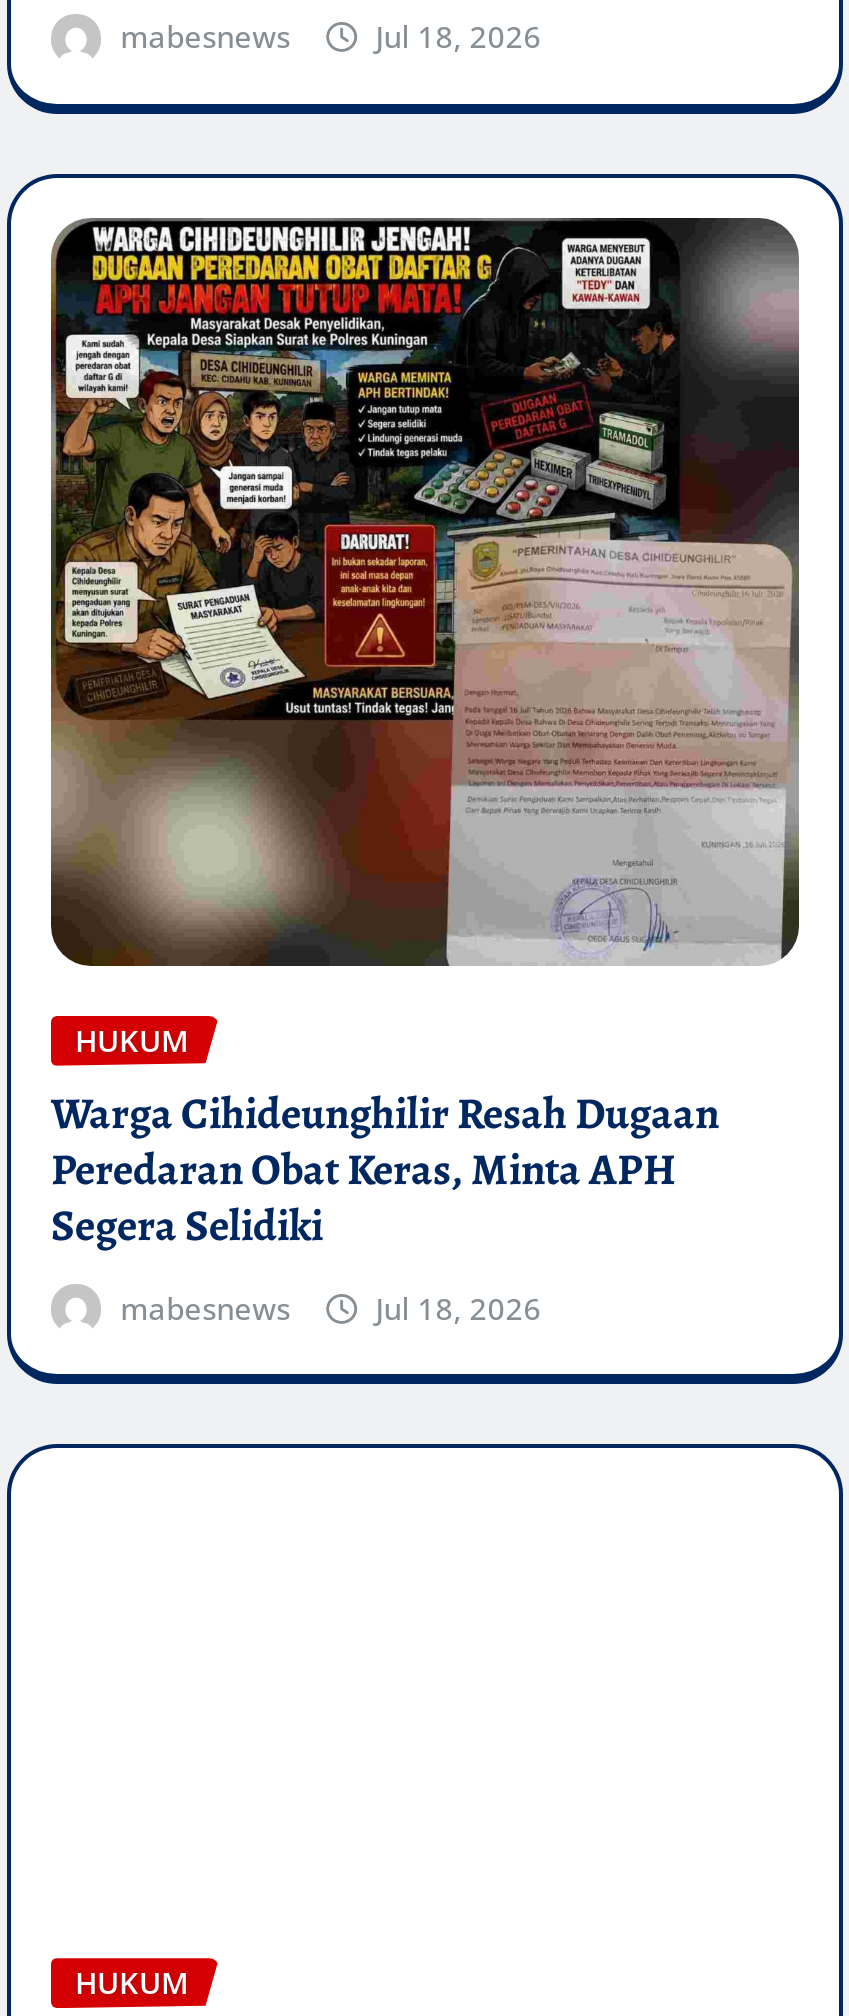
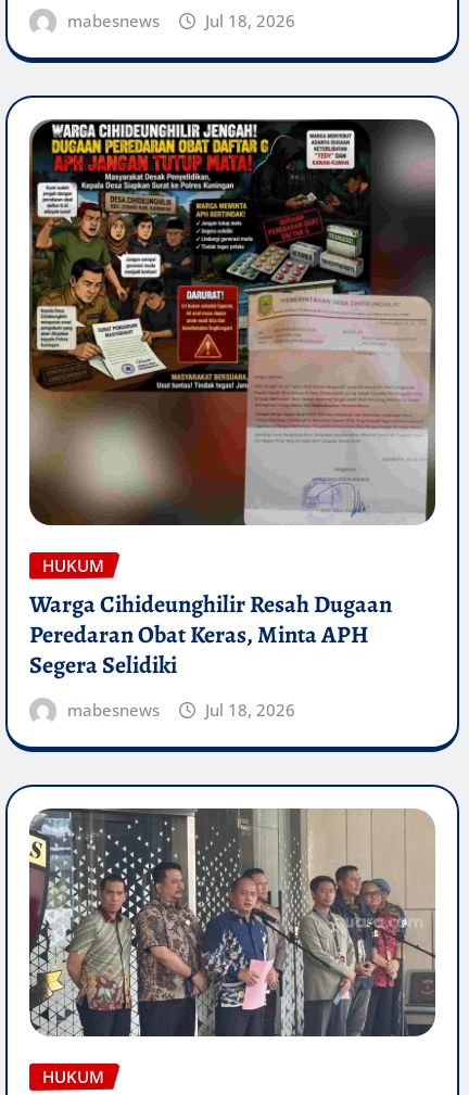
+ [image]
